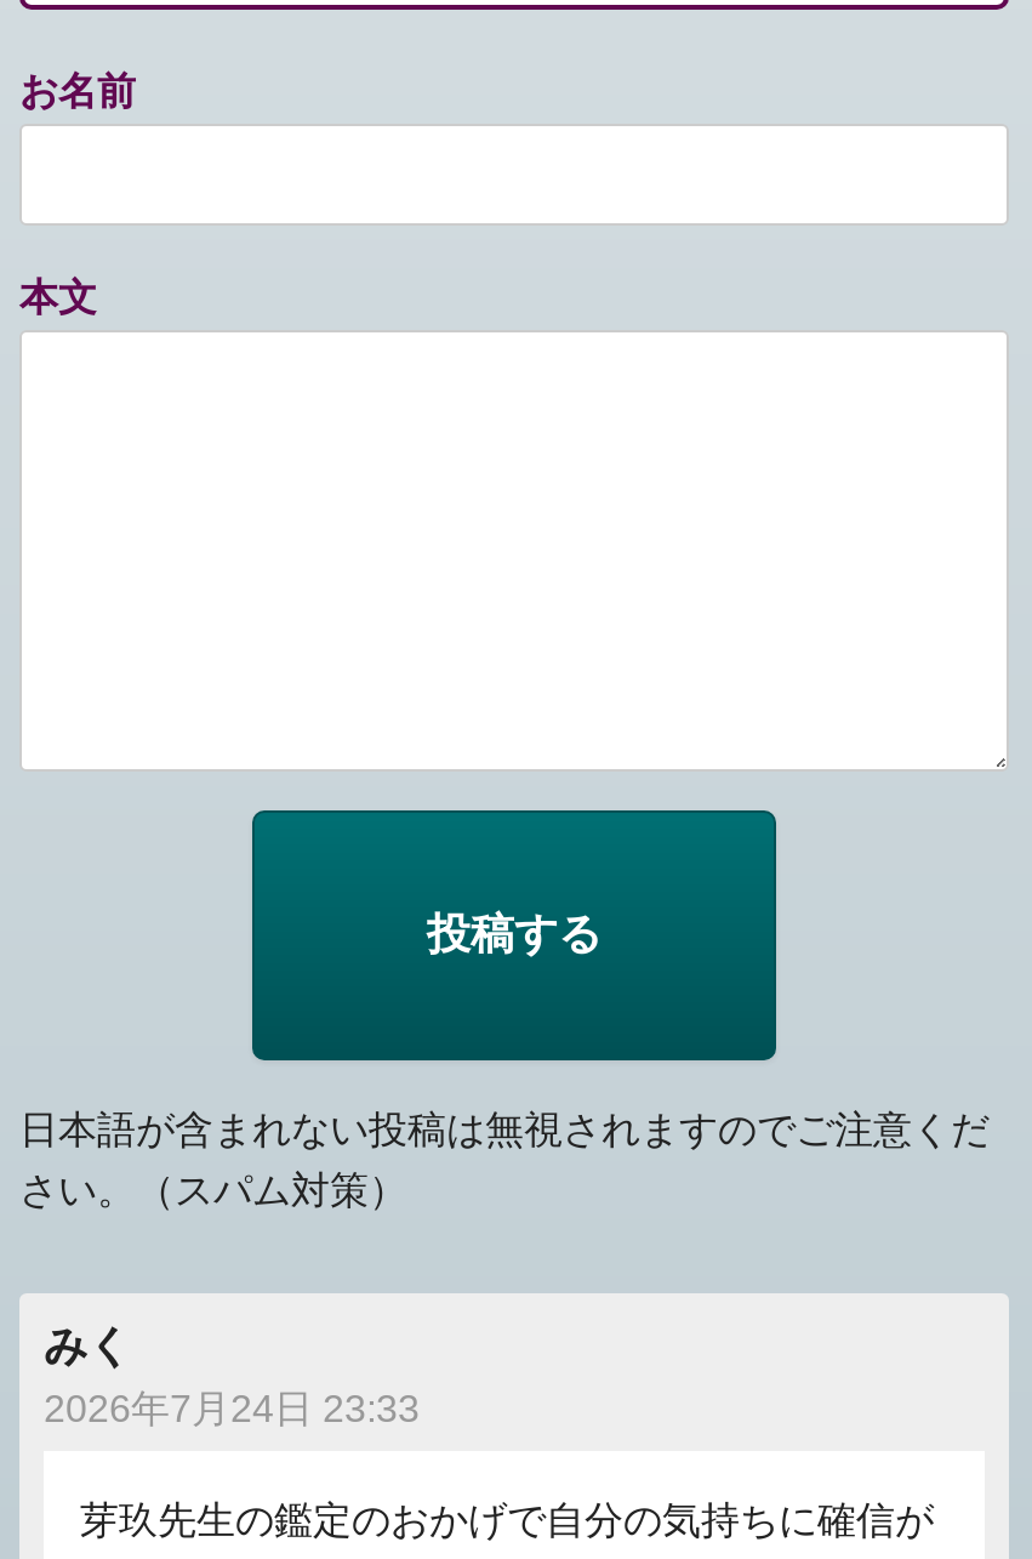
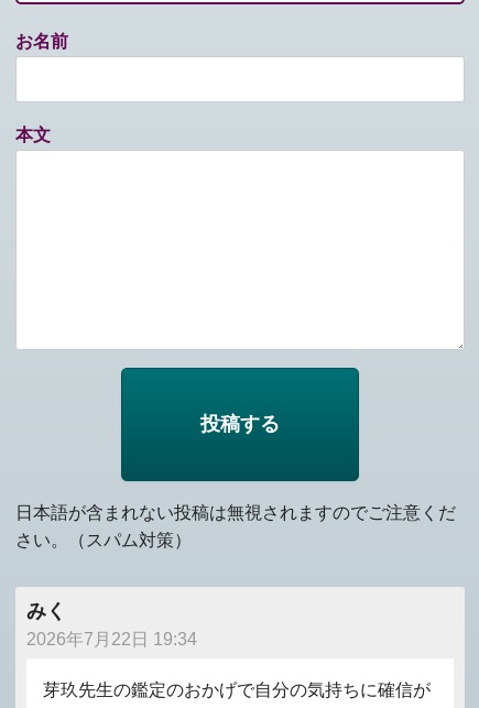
- 2026年7月24日 23:33
+ 2026年7月22日 19:34
